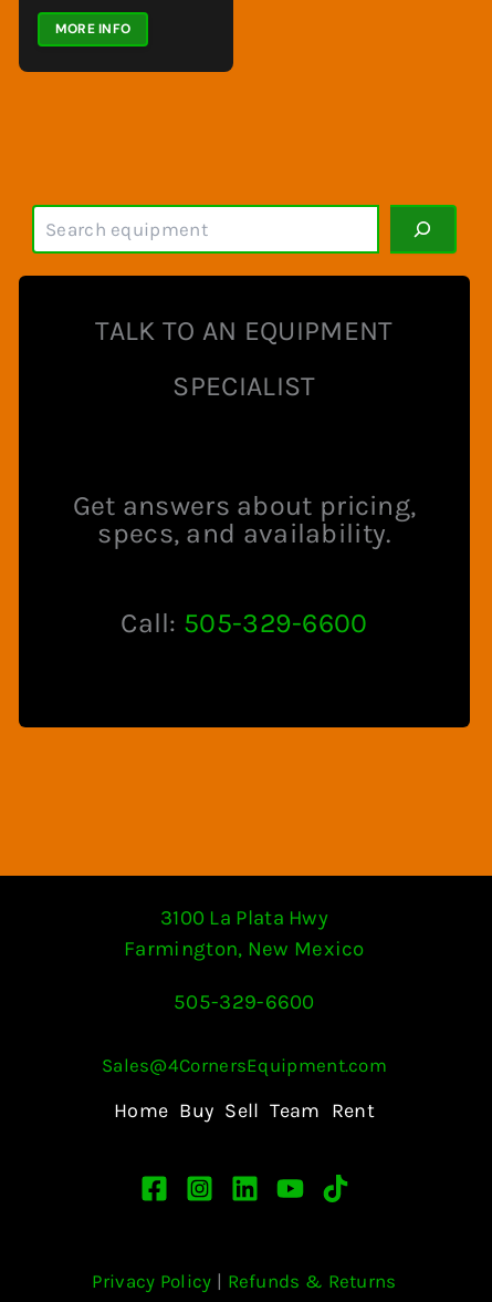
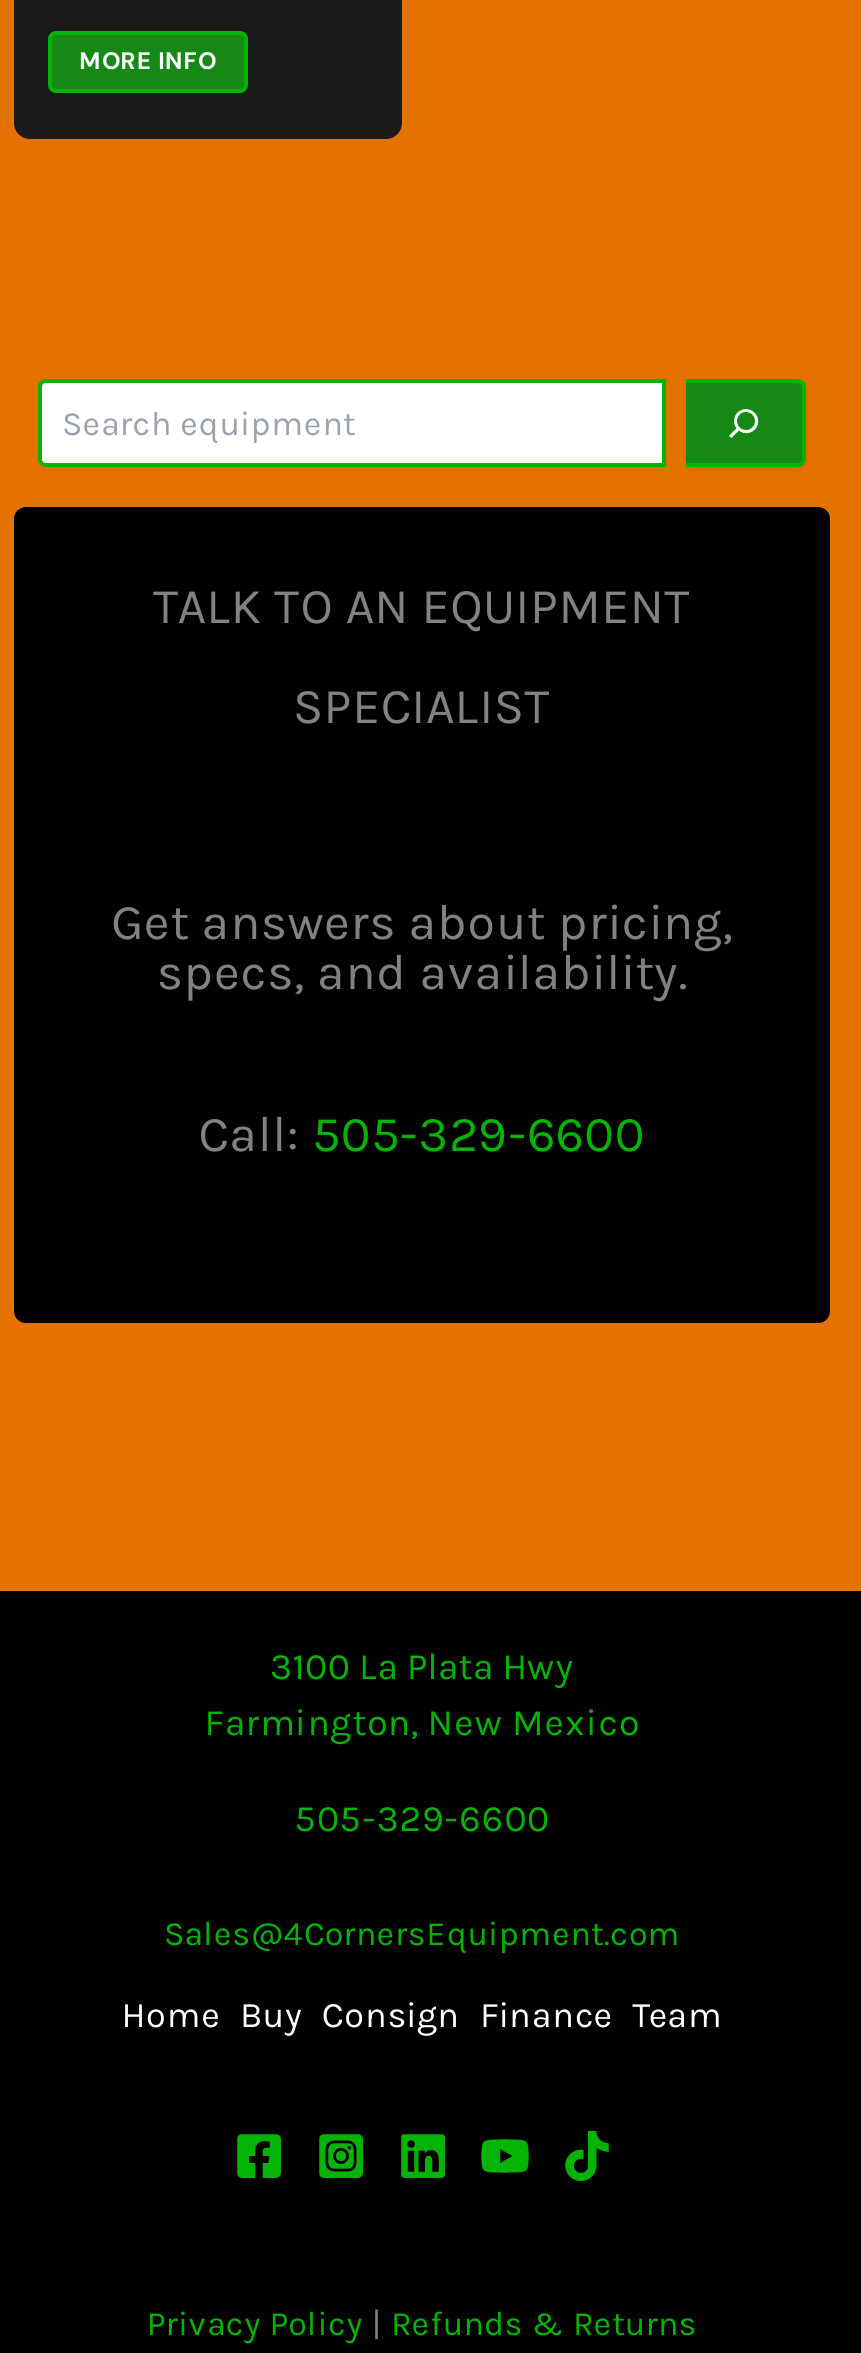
- Home Buy Sell Team Rent
+ Home Buy Consign Finance Team
